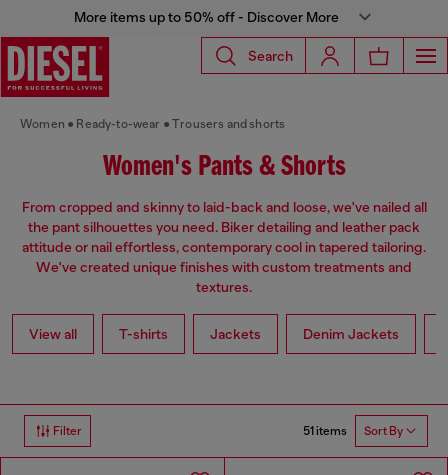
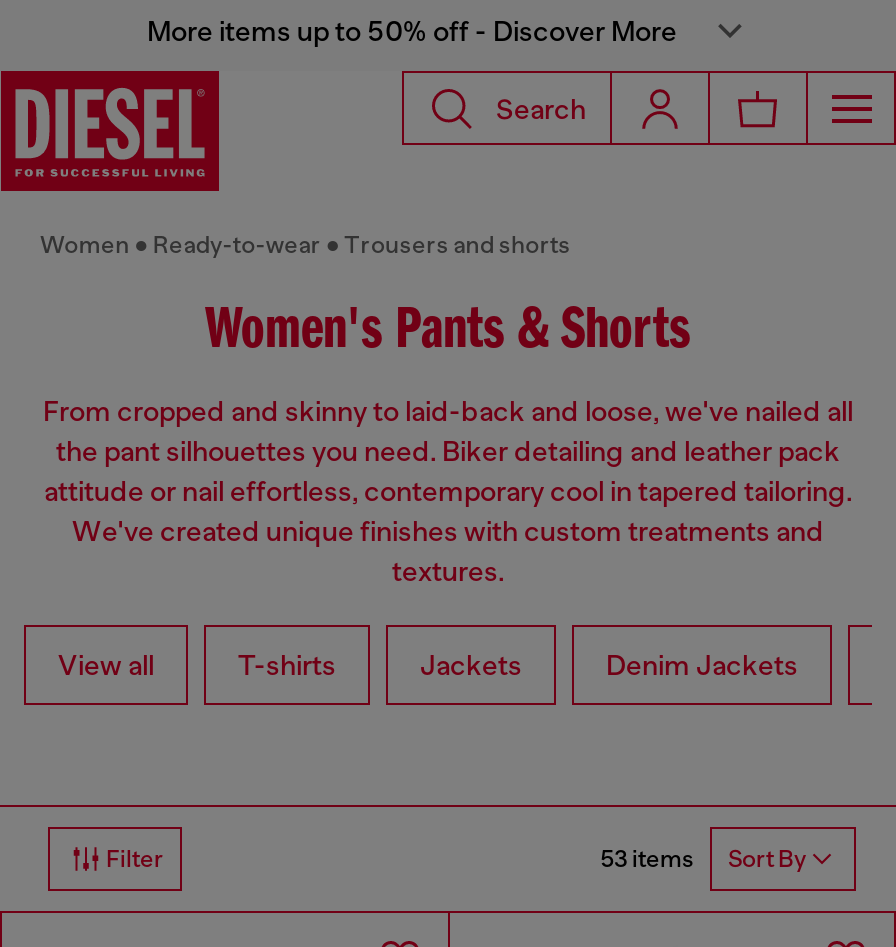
- 51 items Sort By
+ 53 items Sort By
